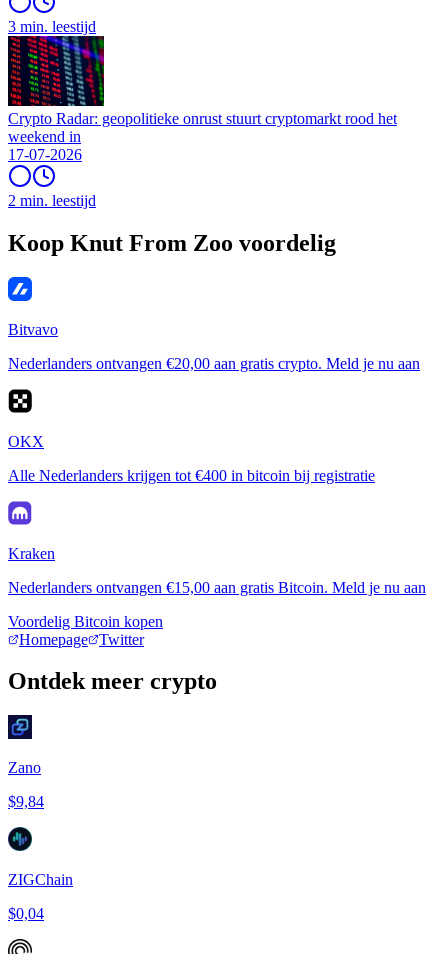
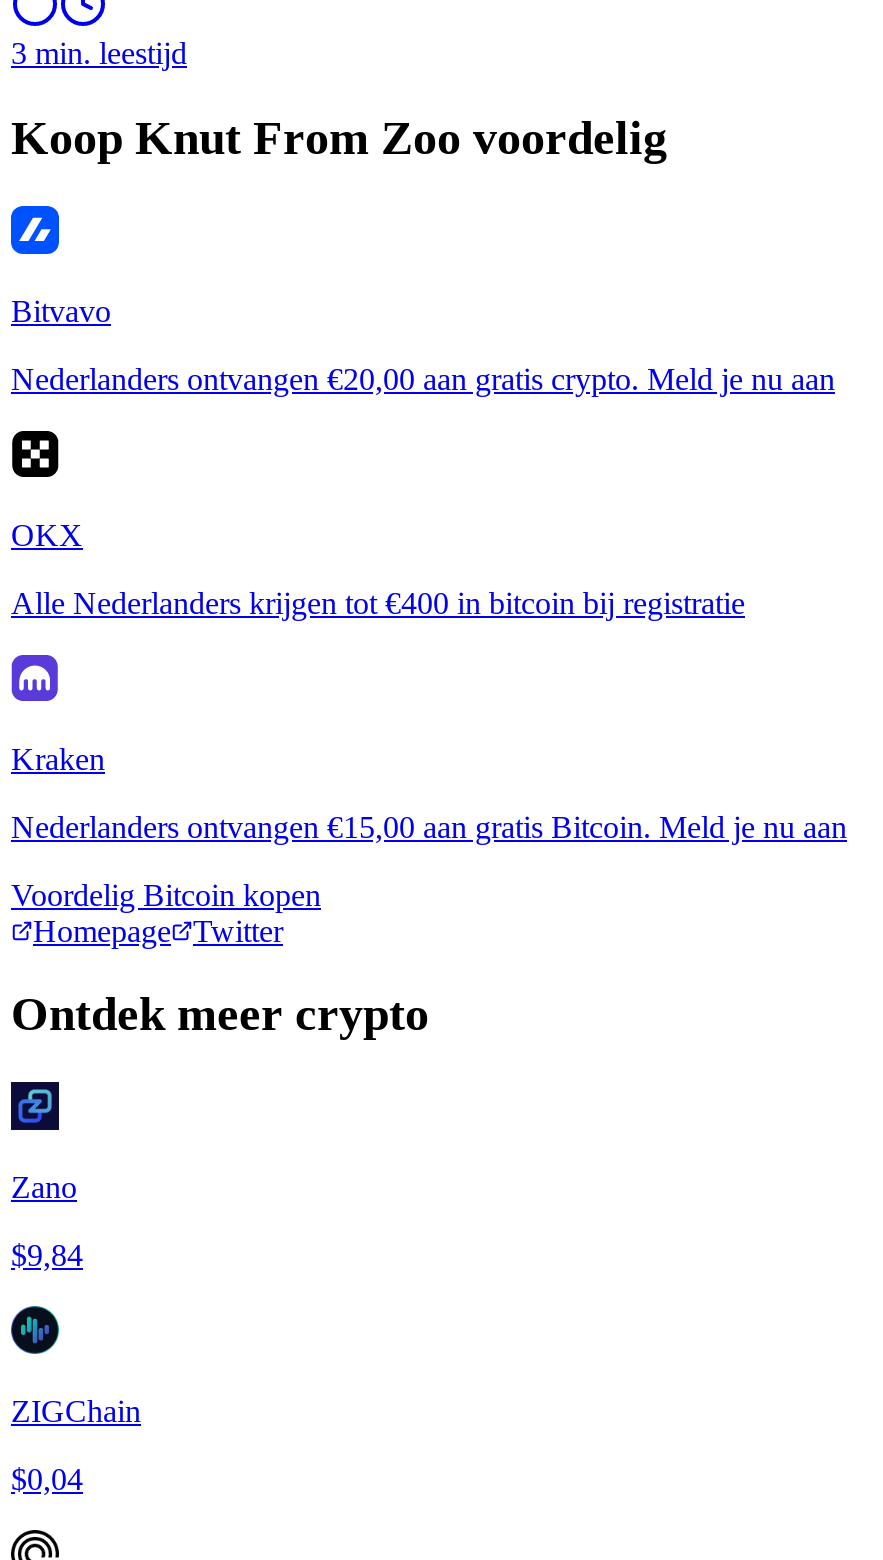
- [image]
- Crypto Radar: geopolitieke onrust stuurt cryptomarkt rood het
- weekend in
- 17-07-2026
- 2 min. leestijd
